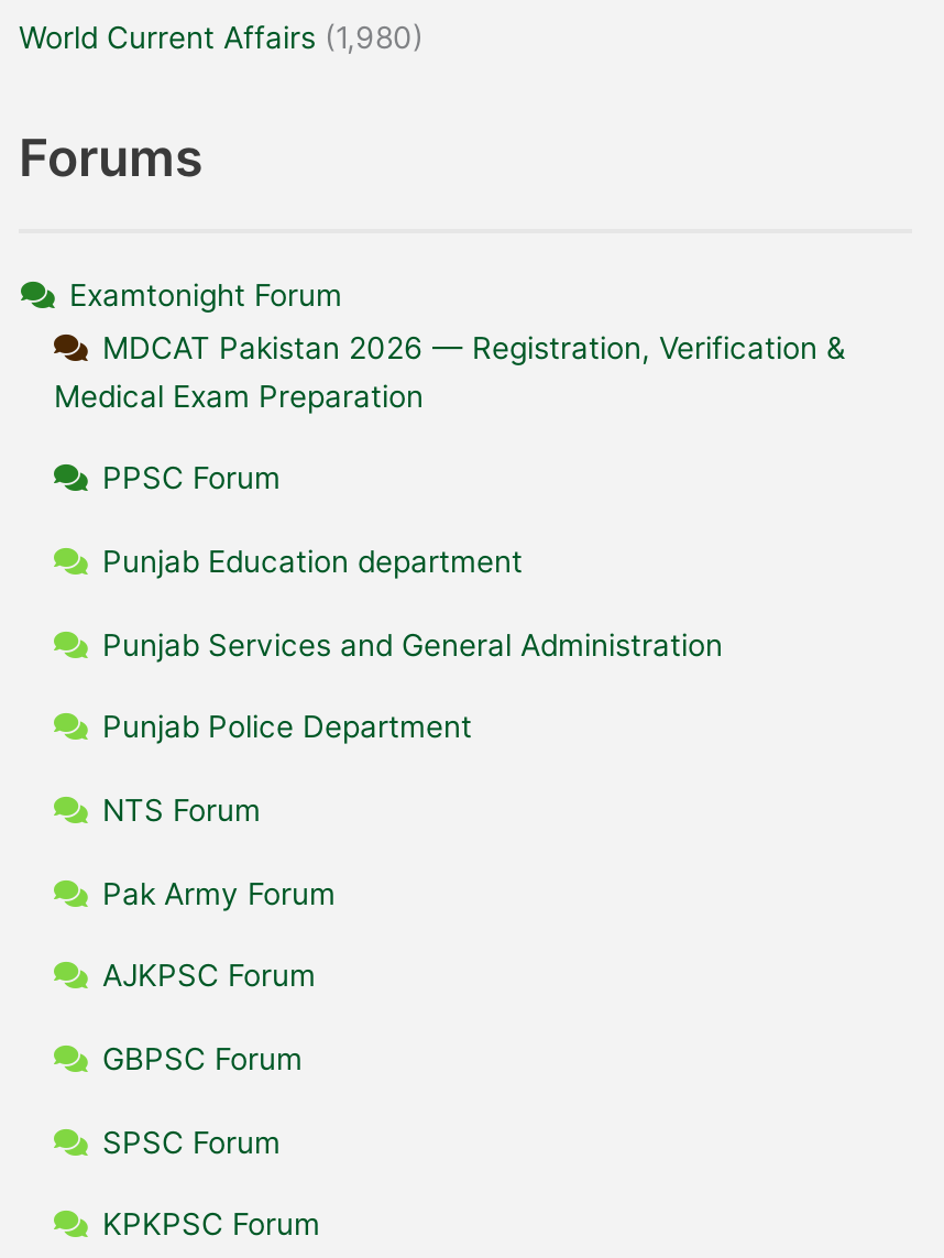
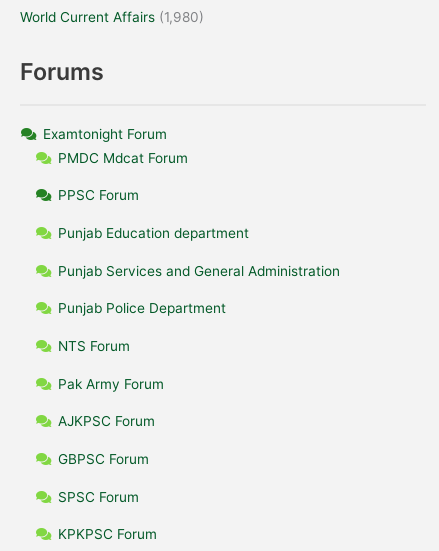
- MDCAT Pakistan 2026 — Registration, Verification &
- Medical Exam Preparation
+ PMDC Mdcat Forum
